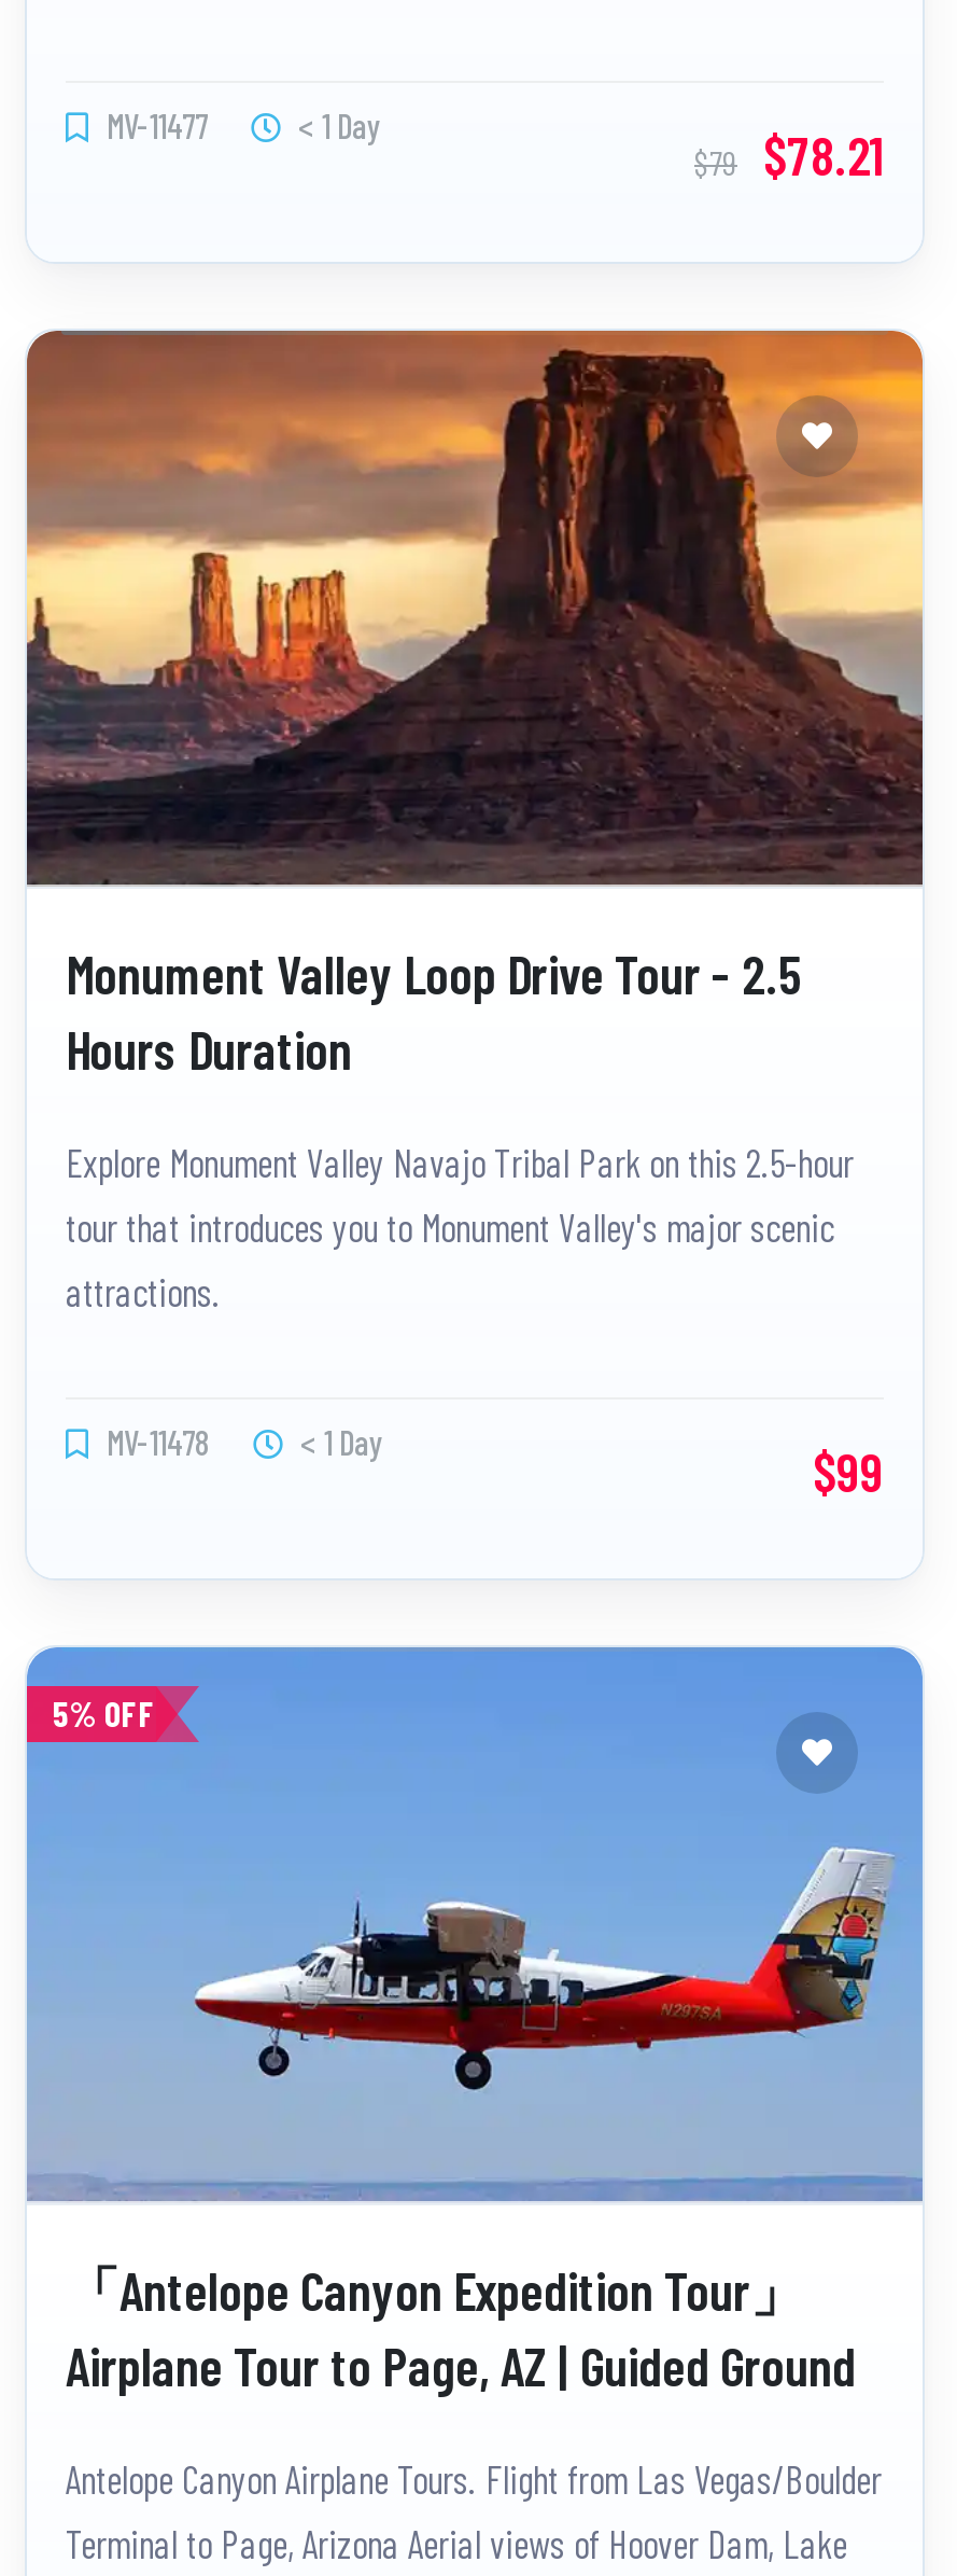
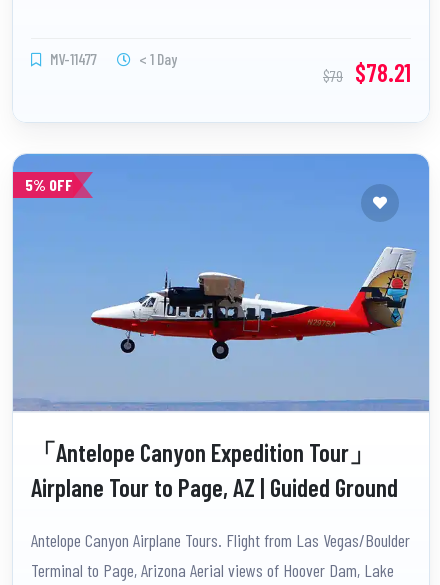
- [image]
- Monument Valley Loop Drive Tour - 2.5
- Hours Duration
- Explore Monument Valley Navajo Tribal Park on this 2.5-hour
- tour that introduces you to Monument Valley's major scenic
- attractions.
- MV-11478
- < 1 Day
- $99
